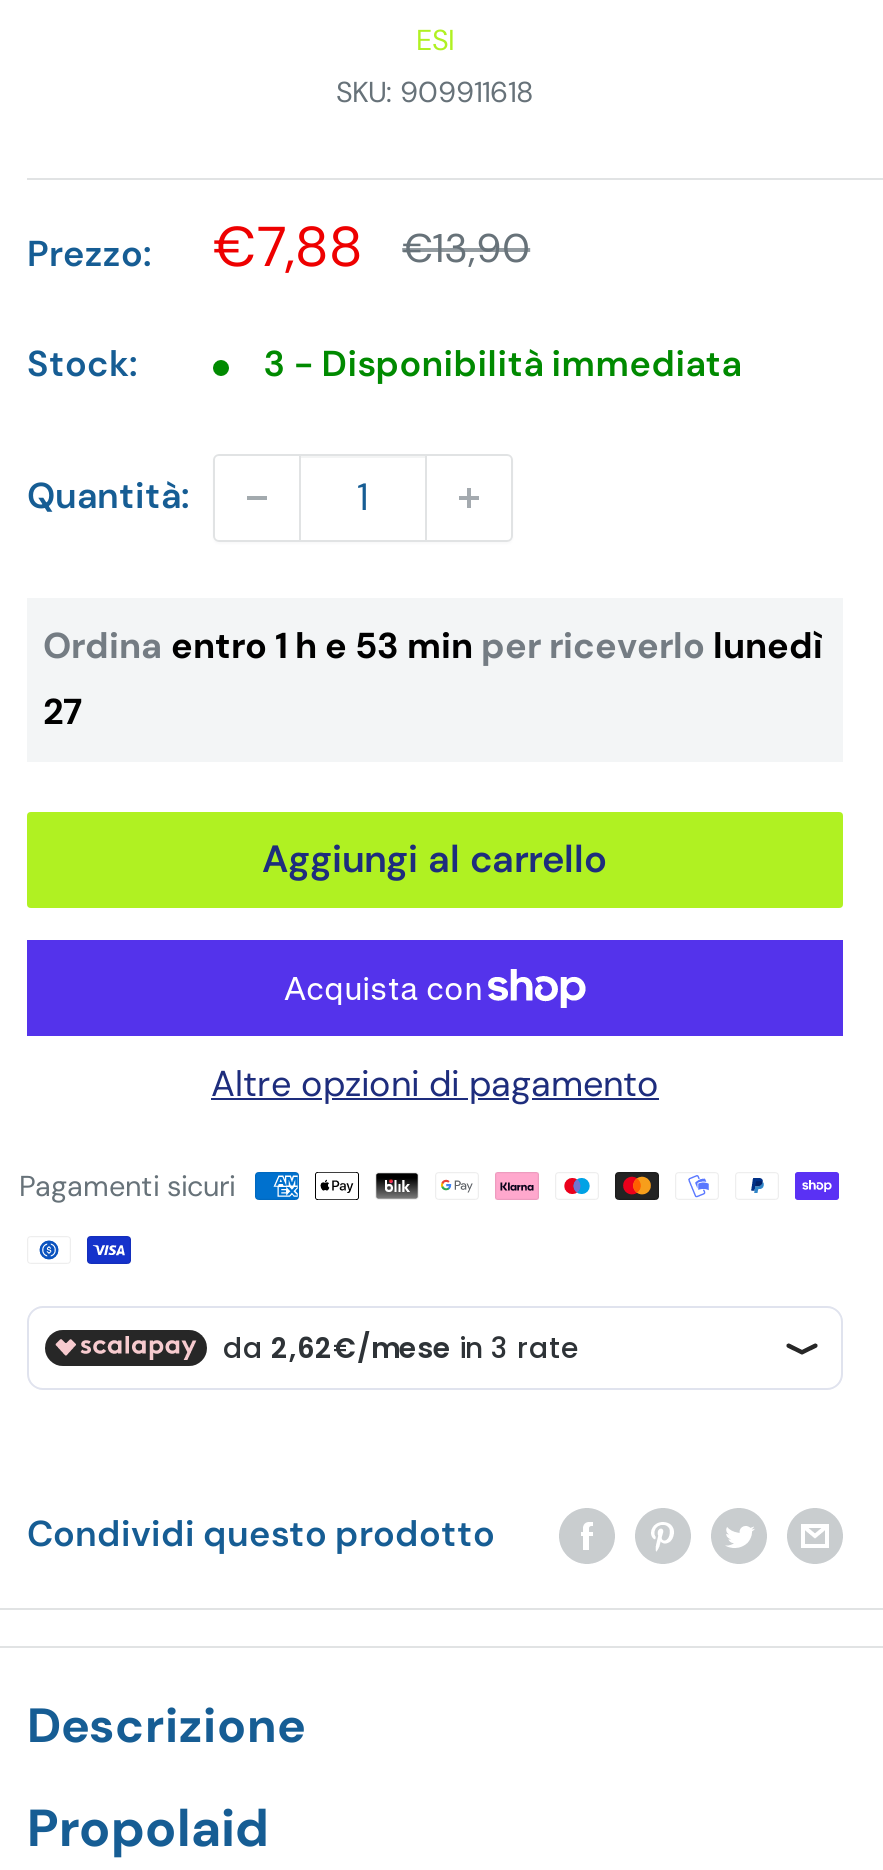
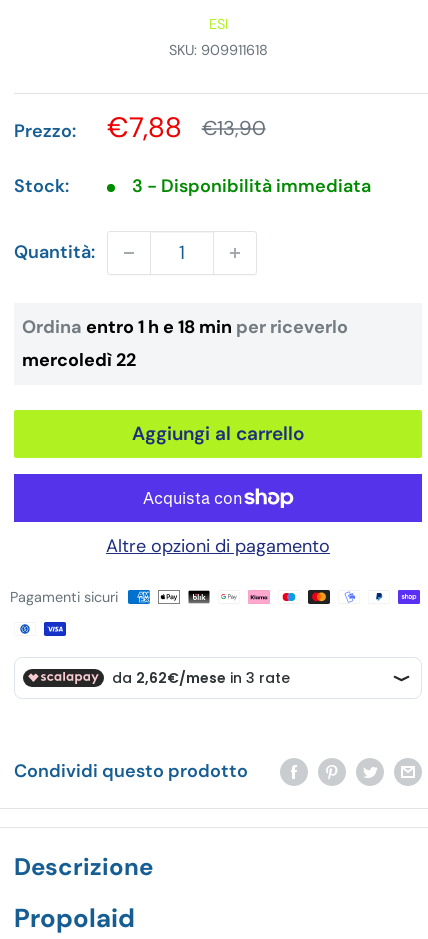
- Ordina entro 1 h e 53 min per riceverlo lunedì
- 27
+ Ordina entro 1 h e 18 min per riceverlo
+ mercoledì 22
